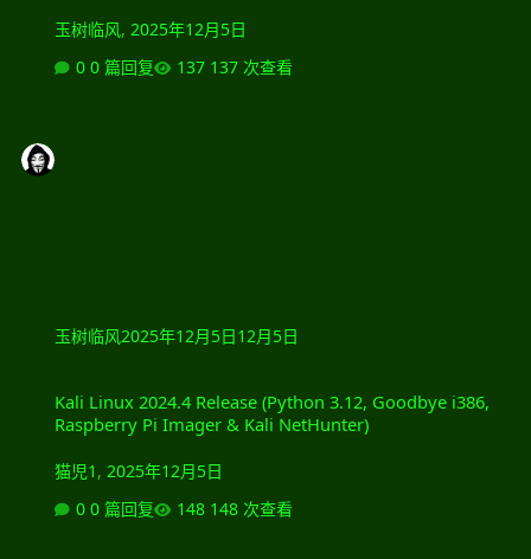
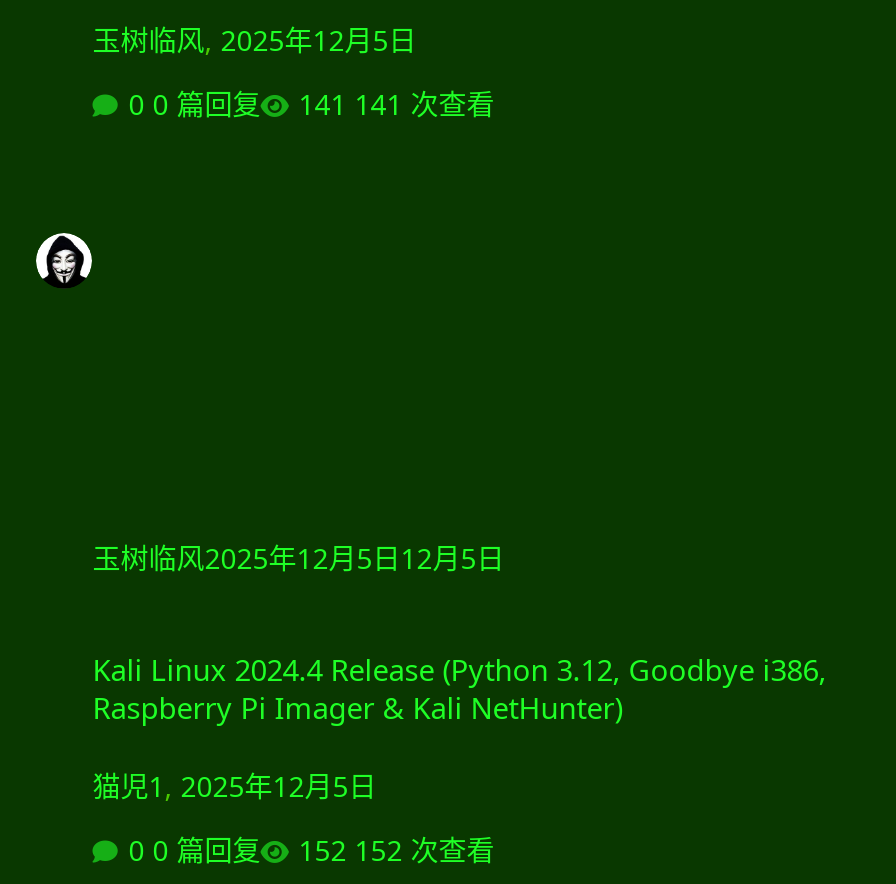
- 137 次查看
+ 141 次查看

- 148 次查看
+ 152 次查看
